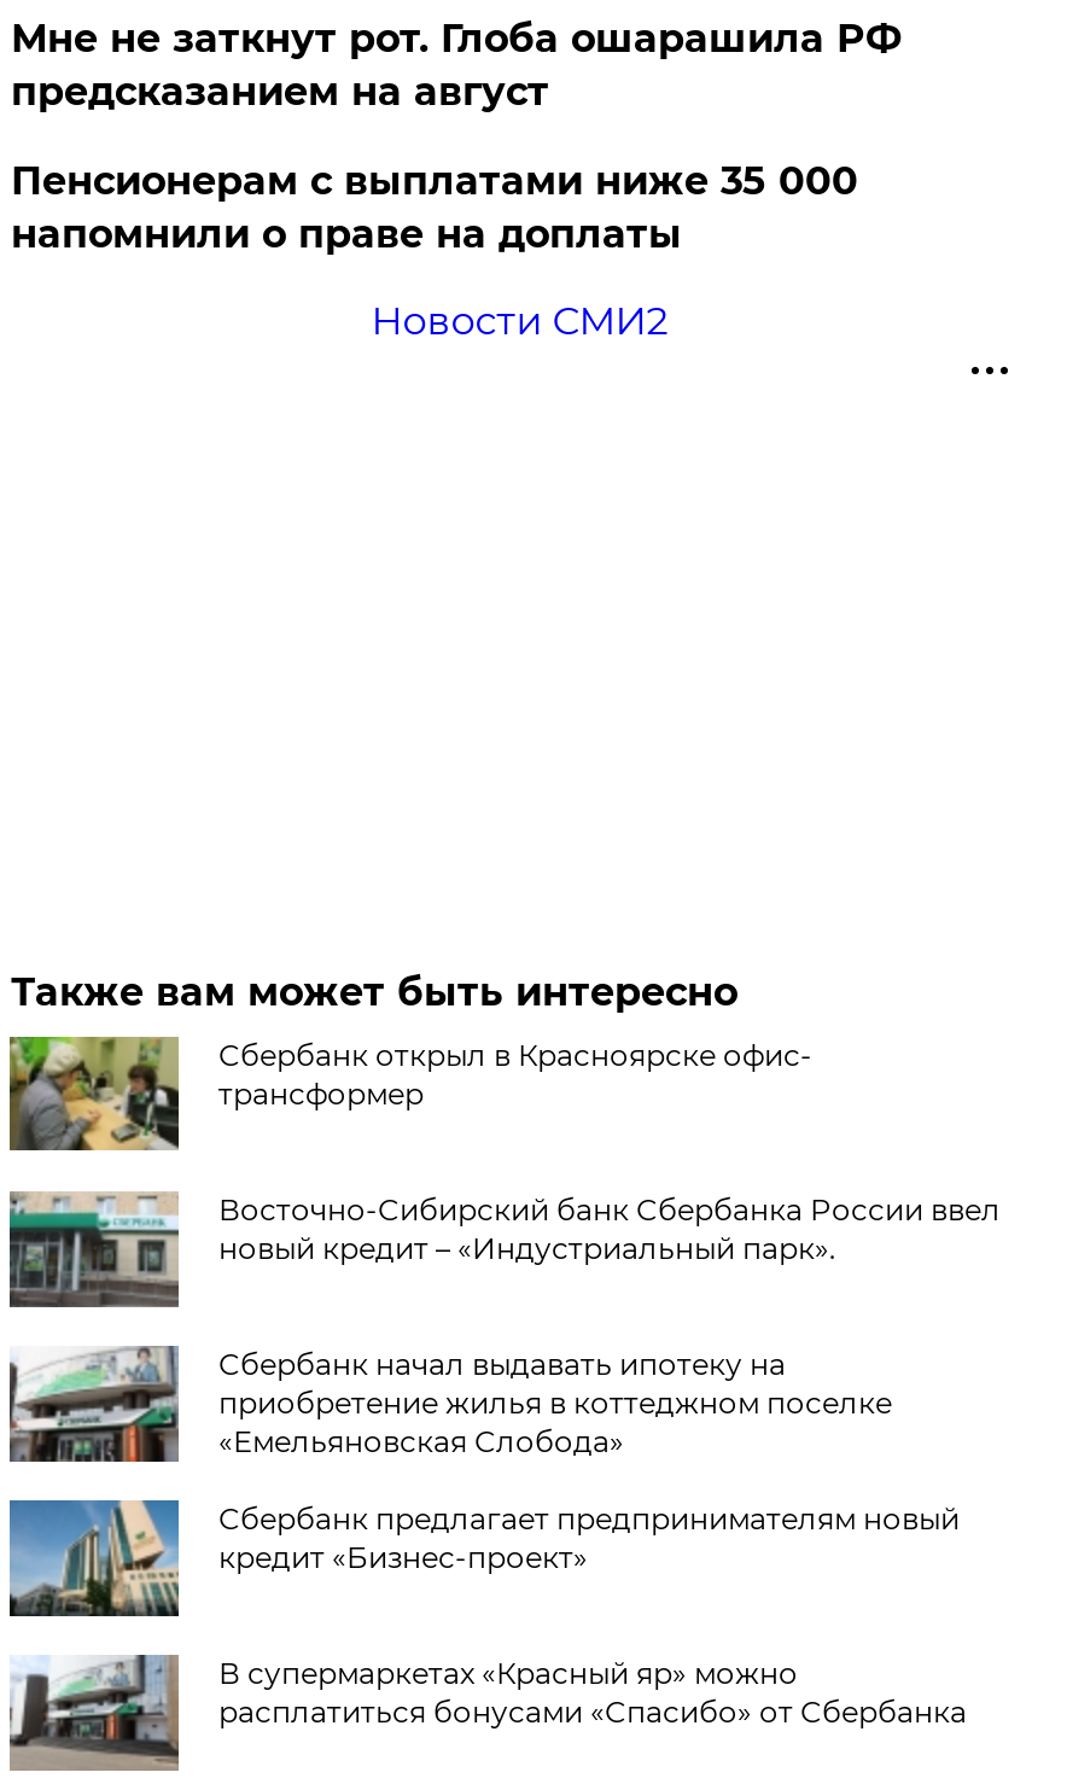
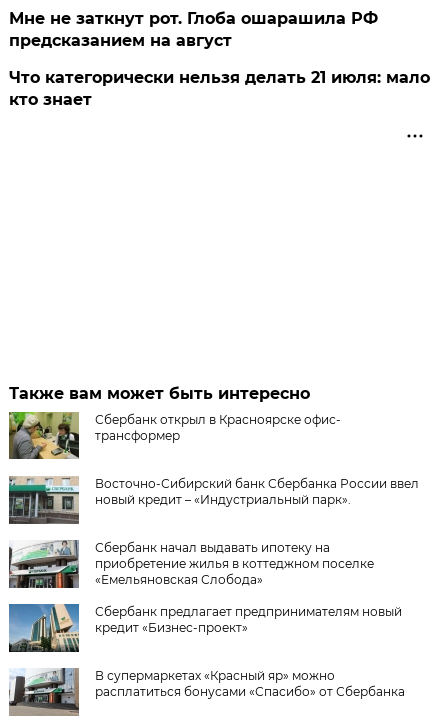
- Пенсионерам с выплатами ниже 35 000
- напомнили о праве на доплаты
- Новости СМИ2
+ Что категорически нельзя делать 21 июля: мало
+ кто знает
